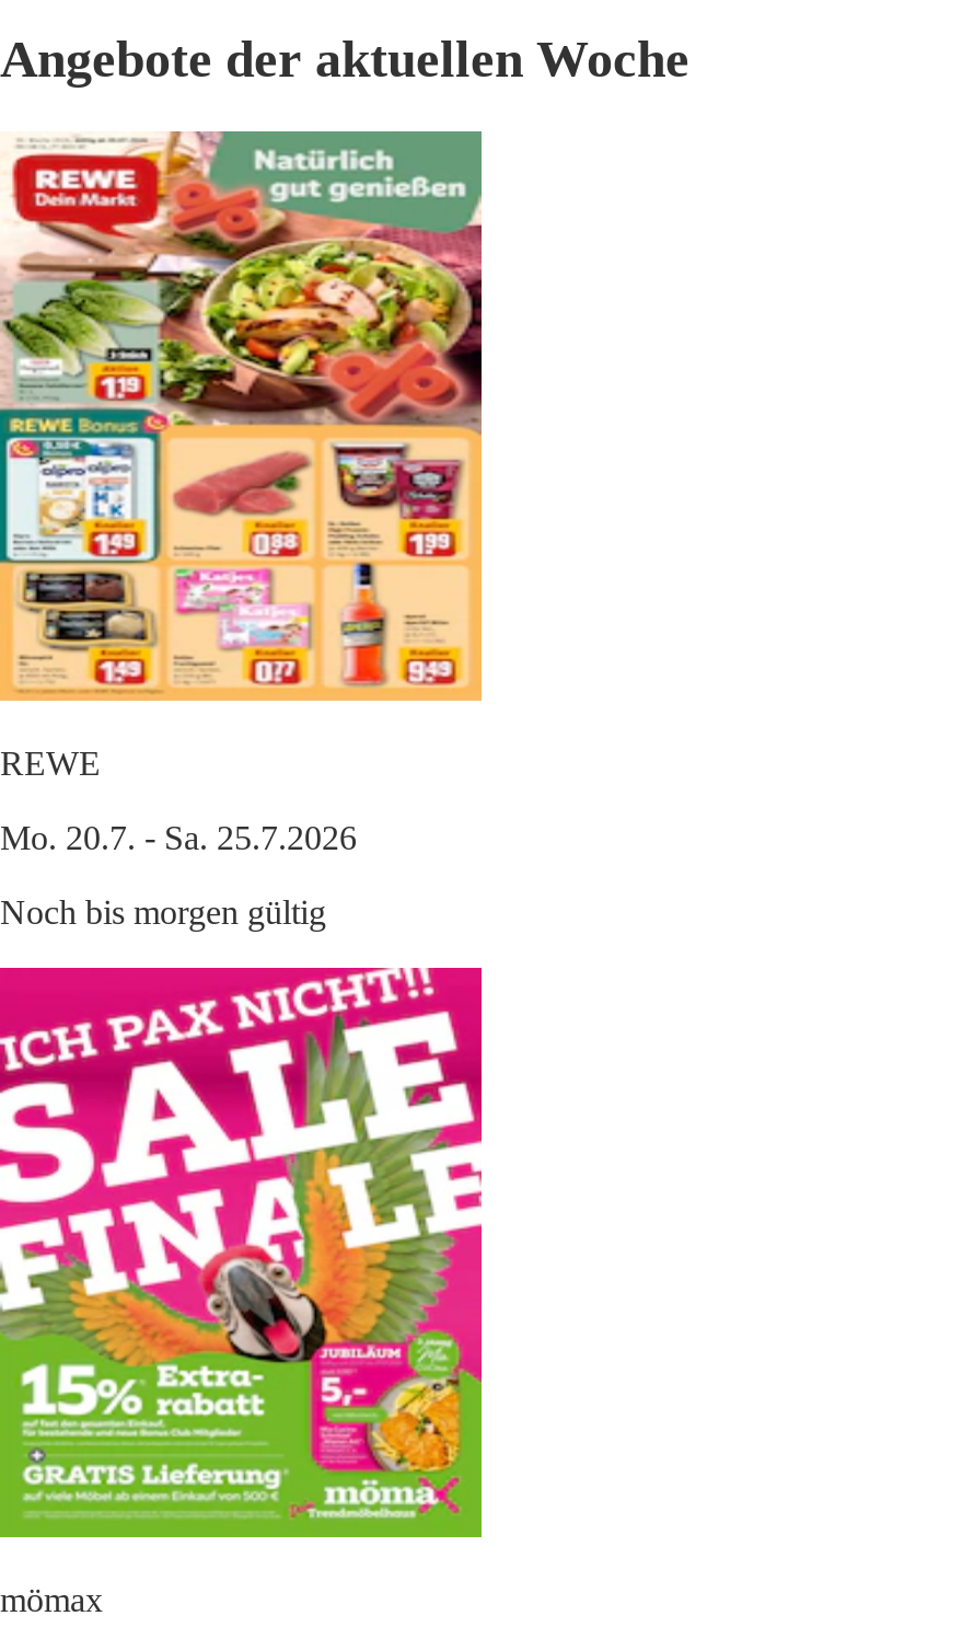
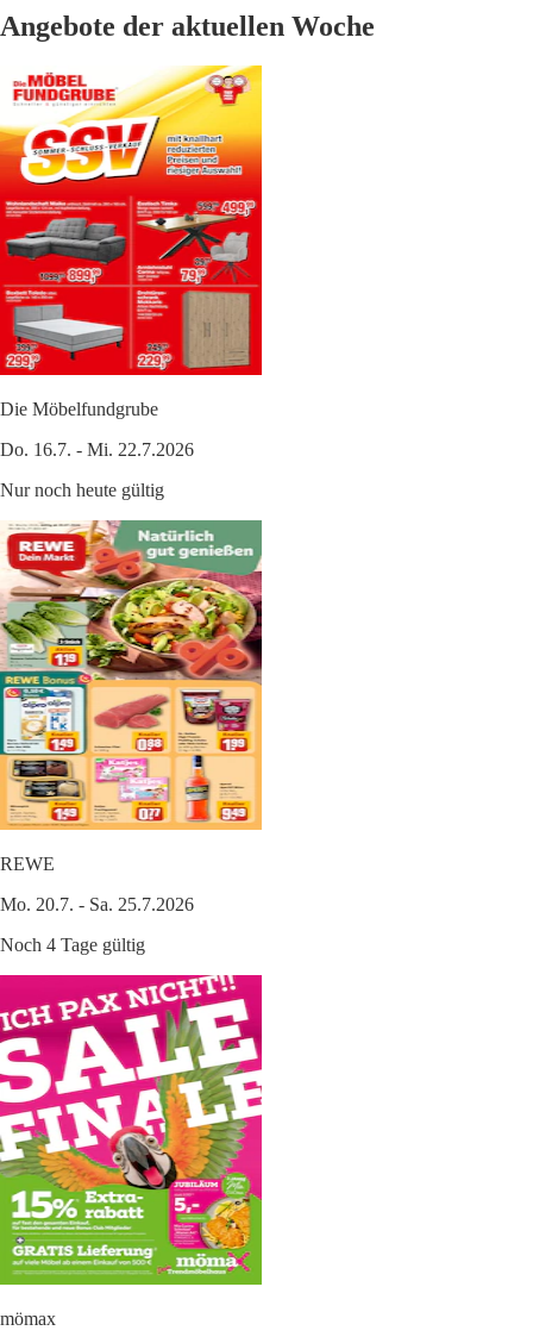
+ [image]
+ Die Möbelfundgrube
+ Do. 16.7. - Mi. 22.7.2026
+ Nur noch heute gültig

- Noch bis morgen gültig
+ Noch 4 Tage gültig
